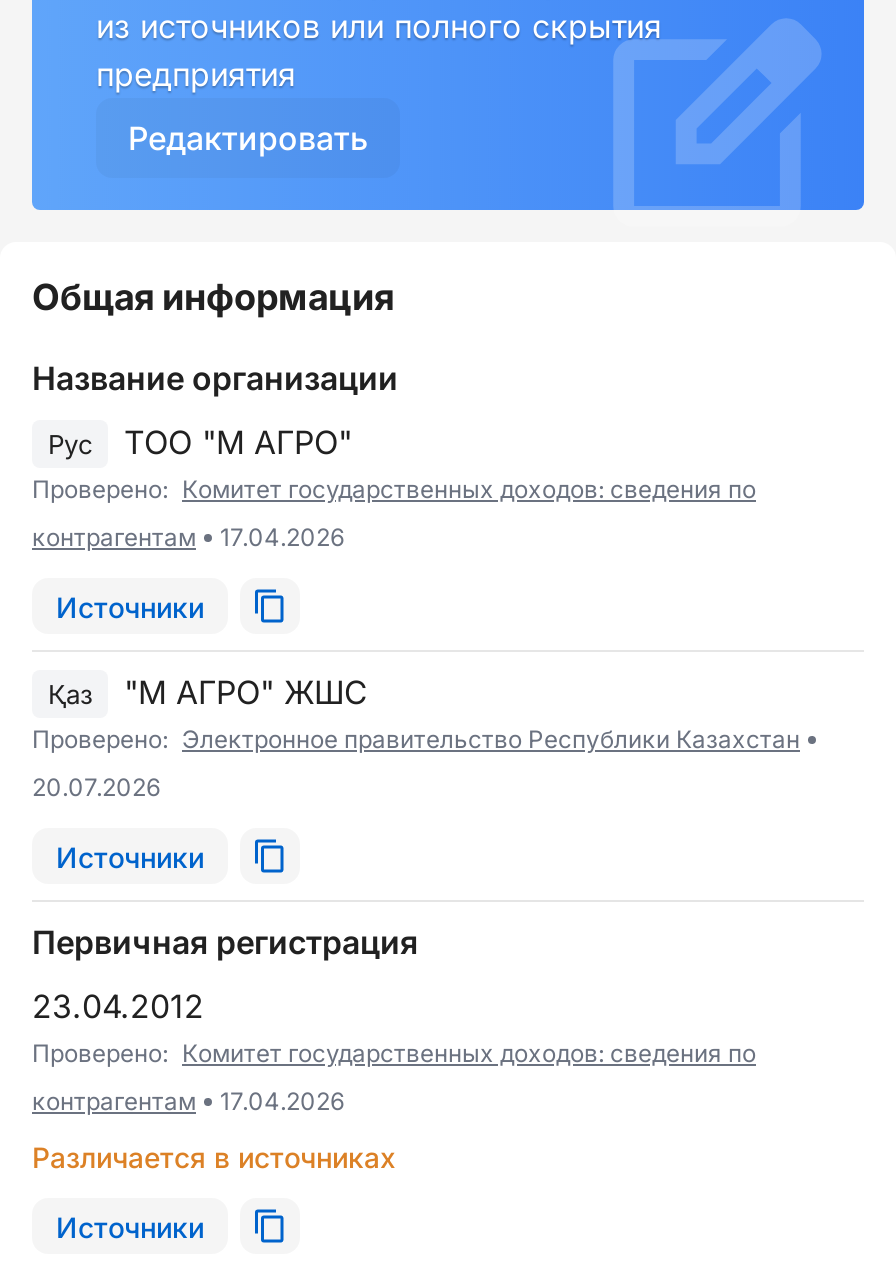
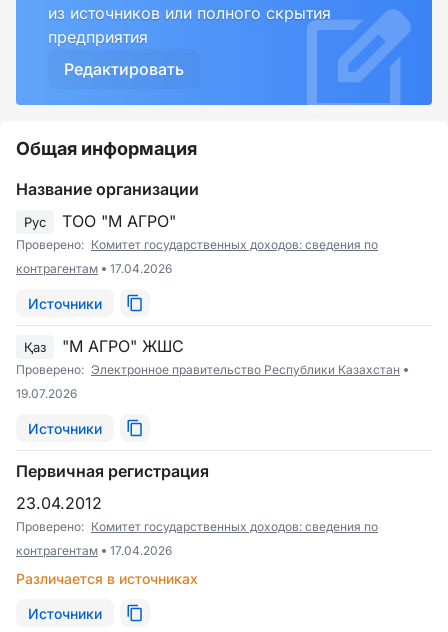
- 20.07.2026
+ 19.07.2026
